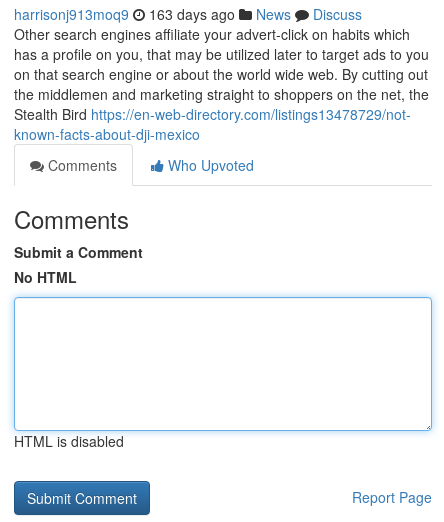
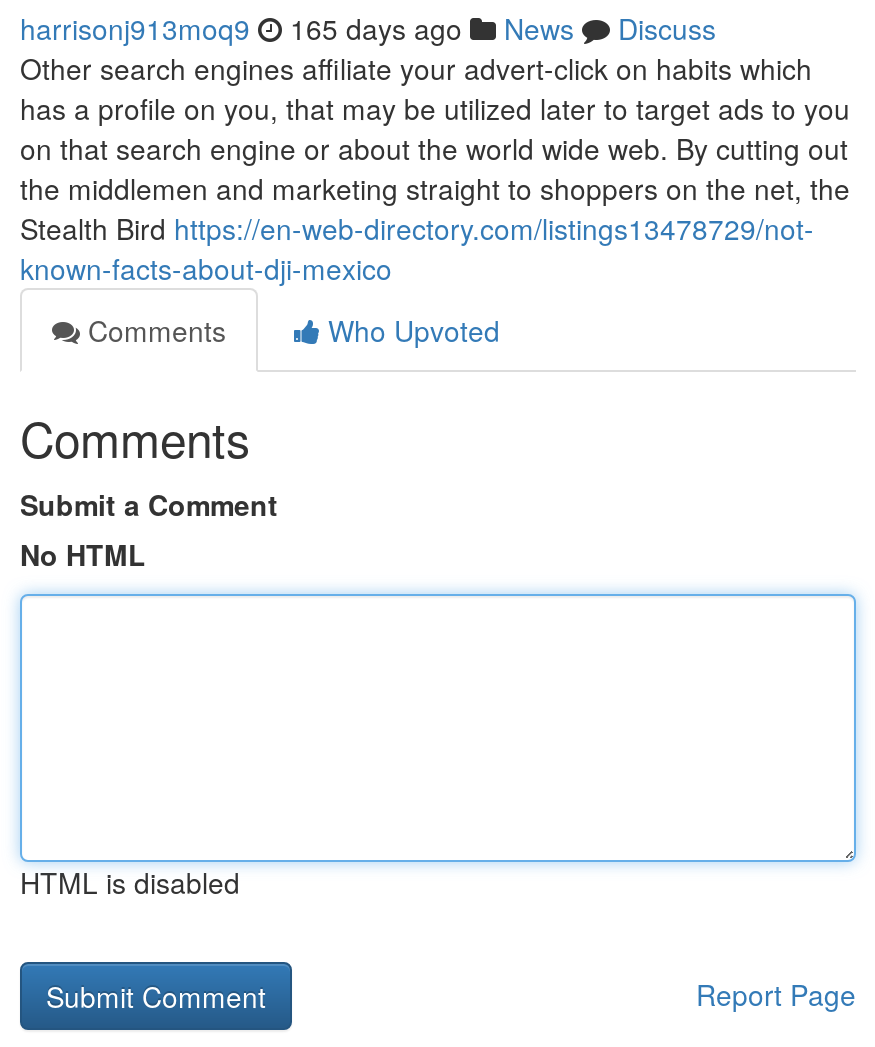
- harrisonj913moq9 163 days ago News Discuss
+ harrisonj913moq9 165 days ago News Discuss
